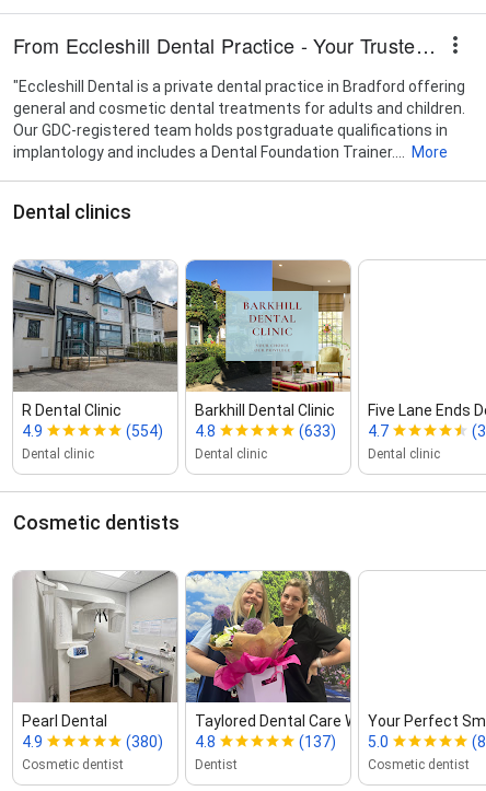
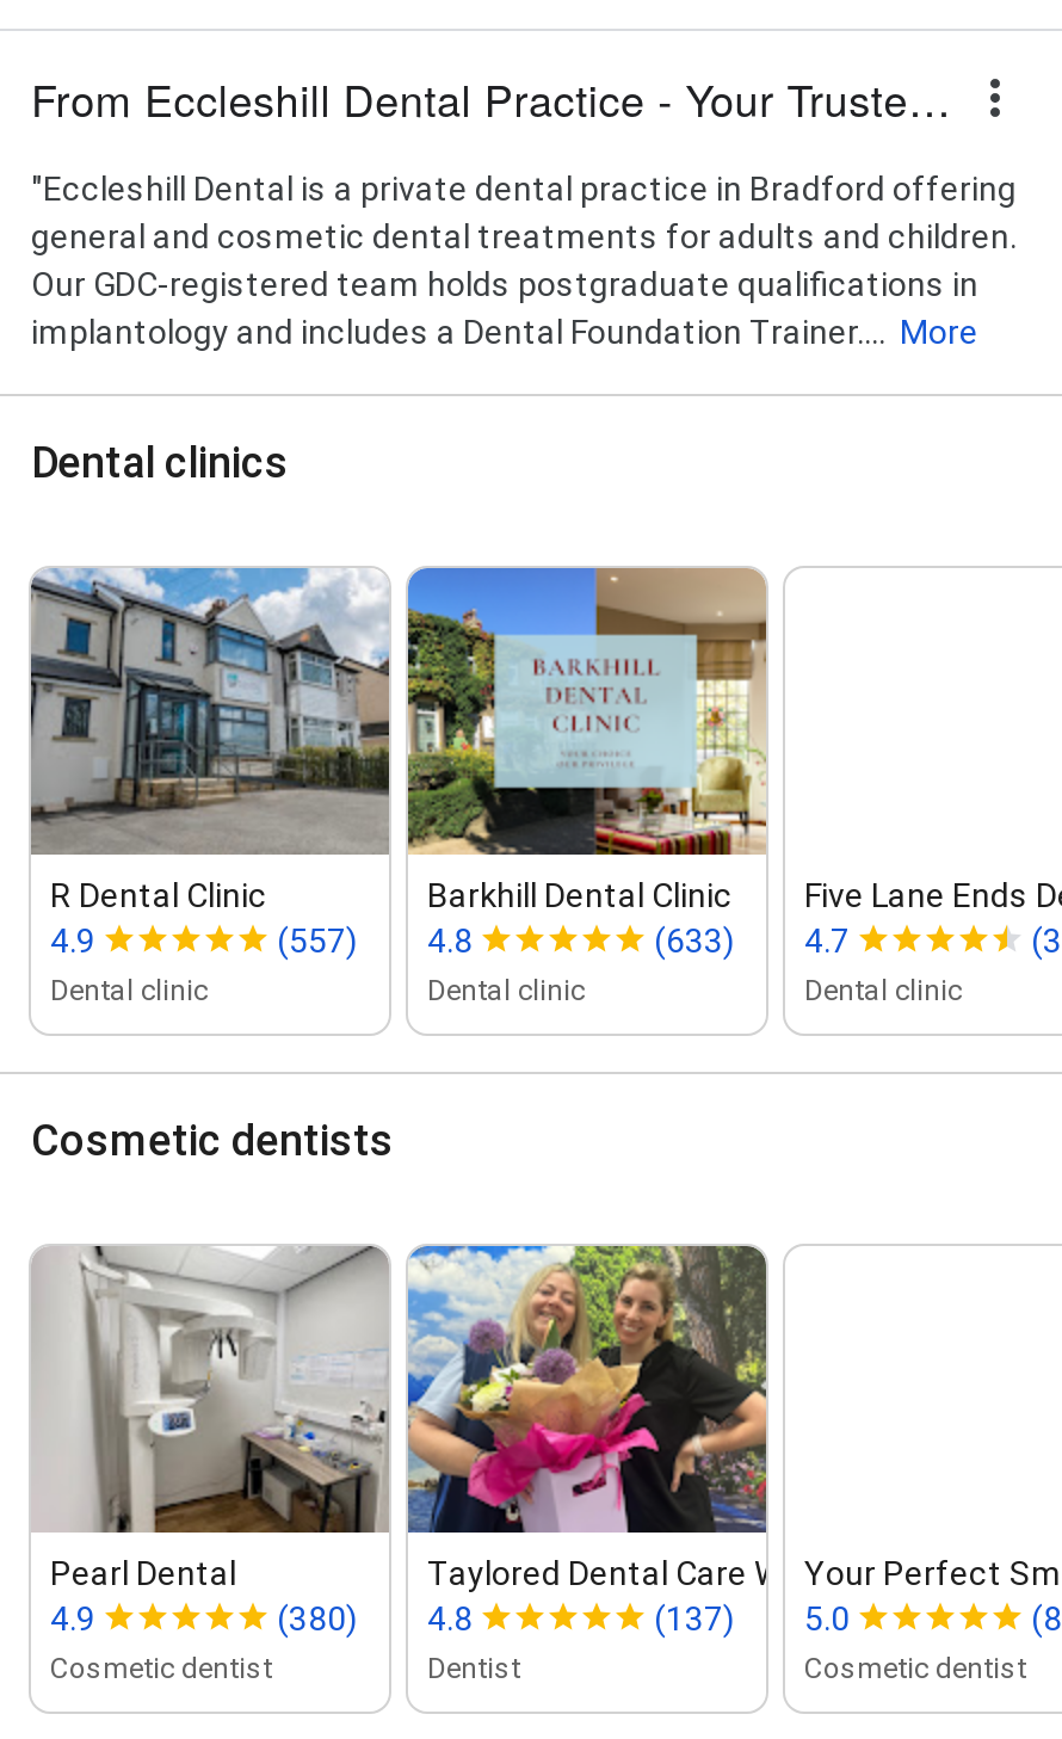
- (554) 4.8
+ (557) 4.8
